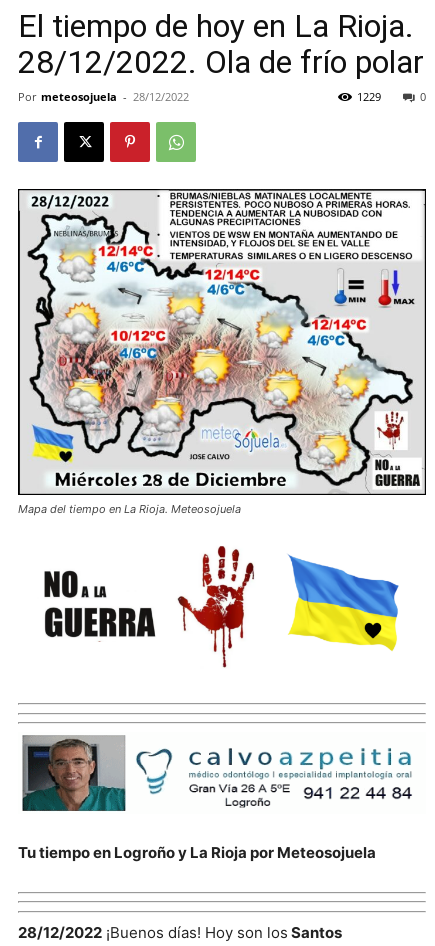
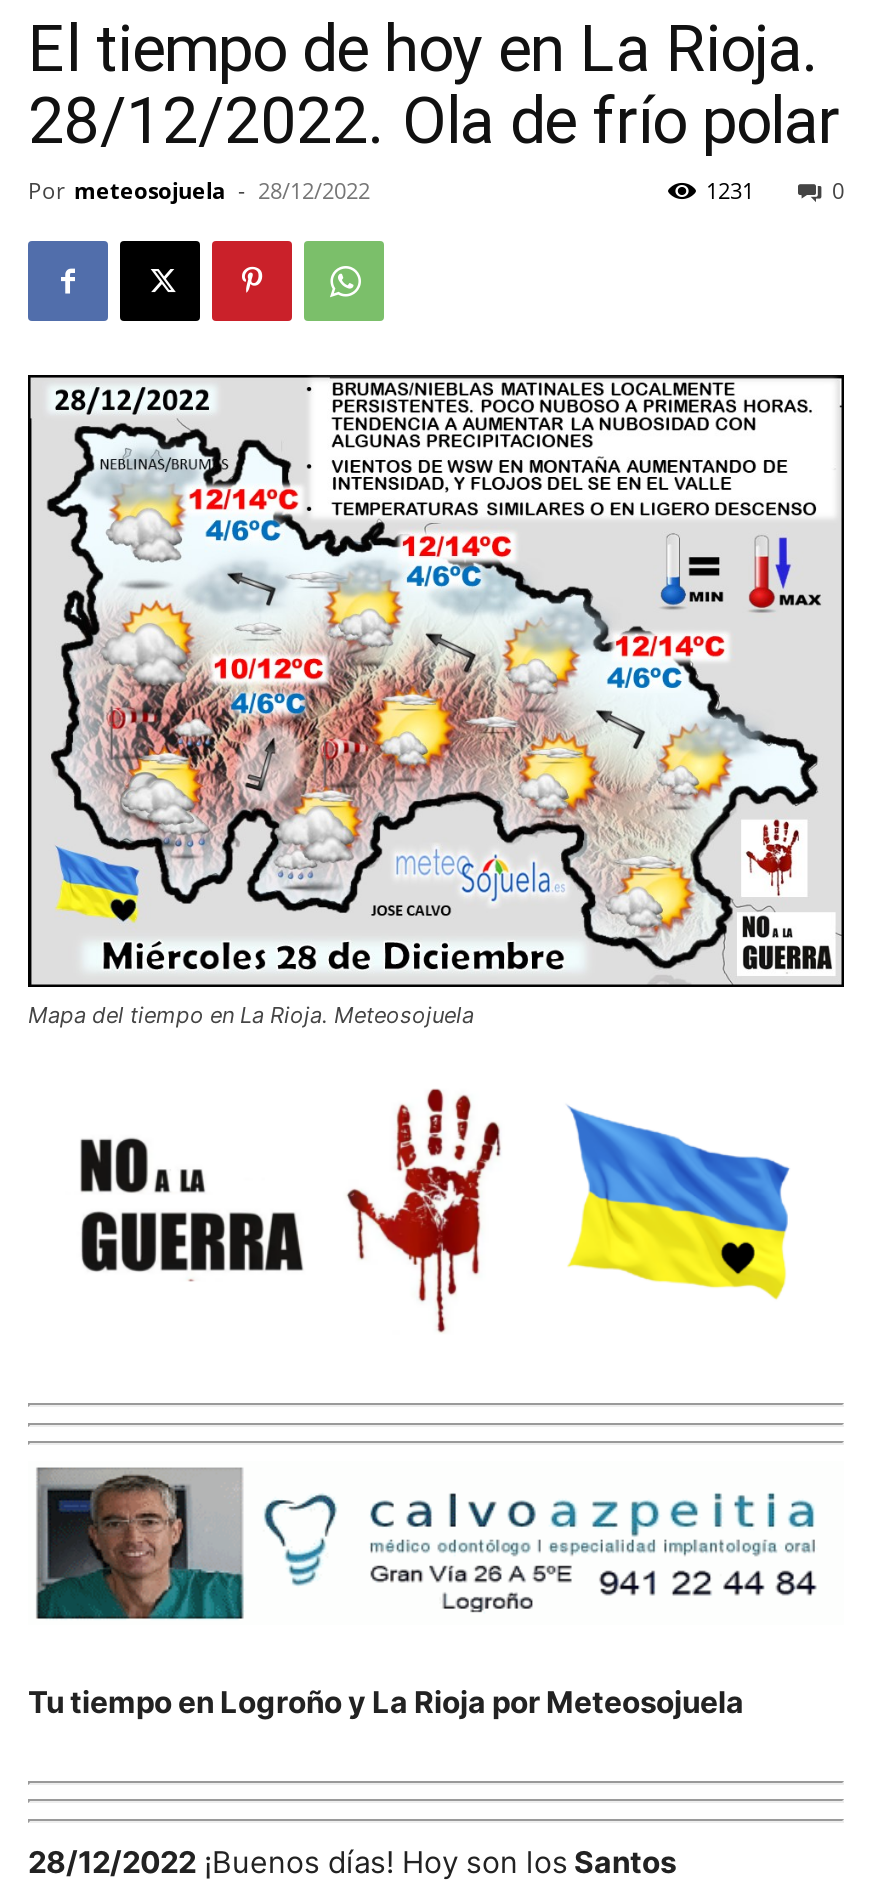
- 1229
+ 1231
